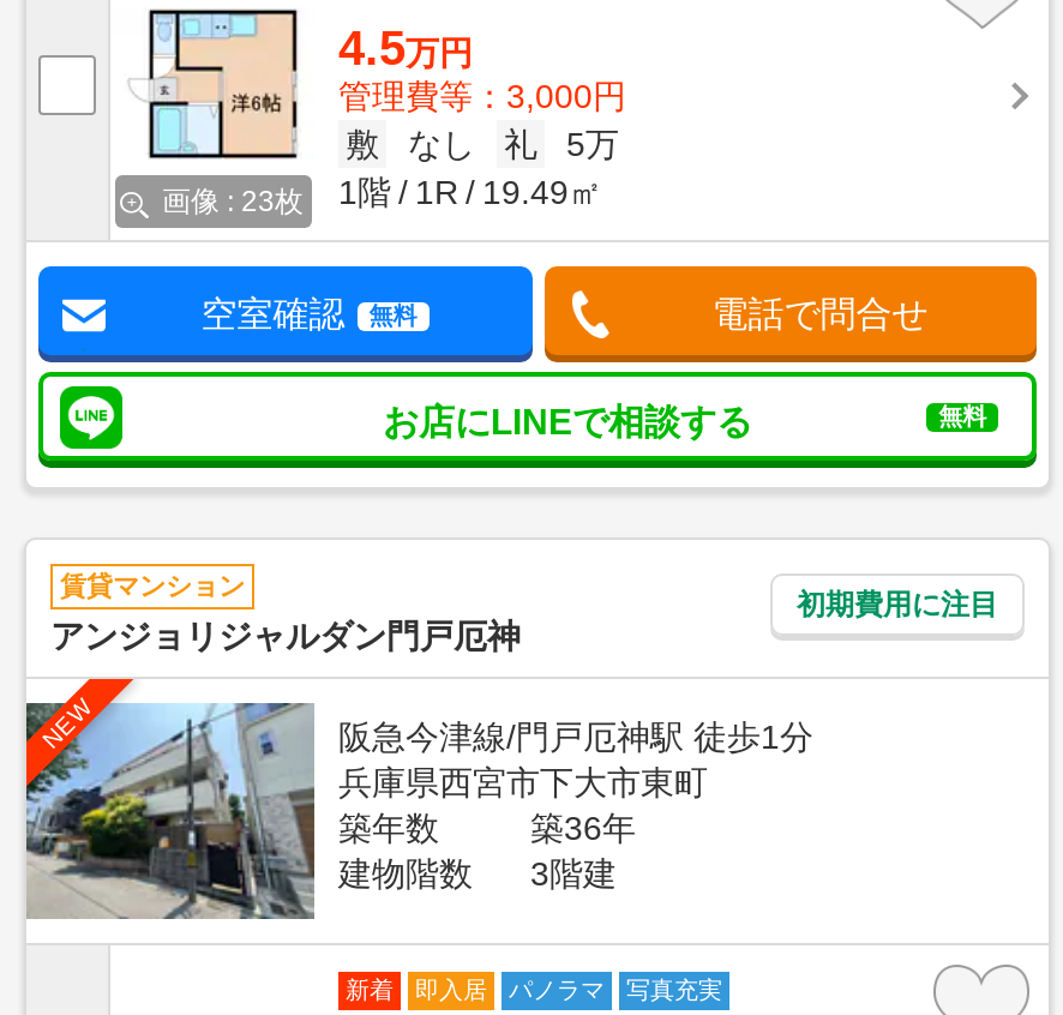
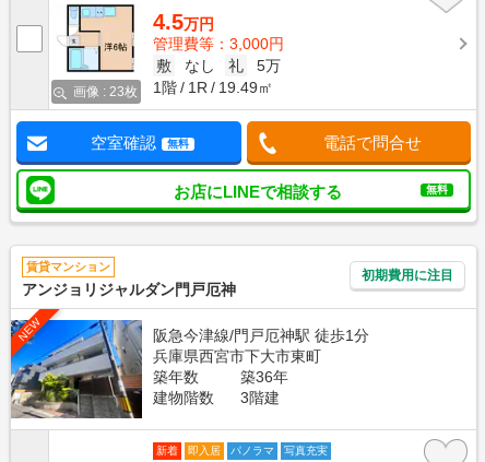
- [image]
+ [image]
